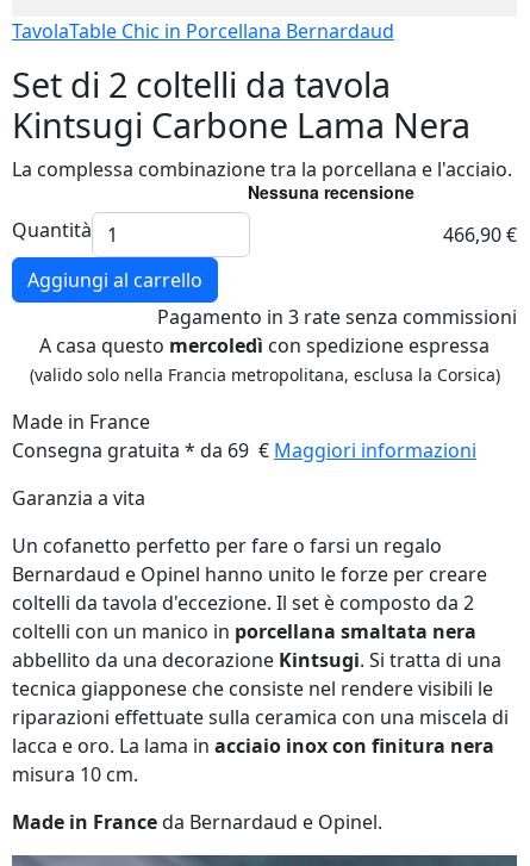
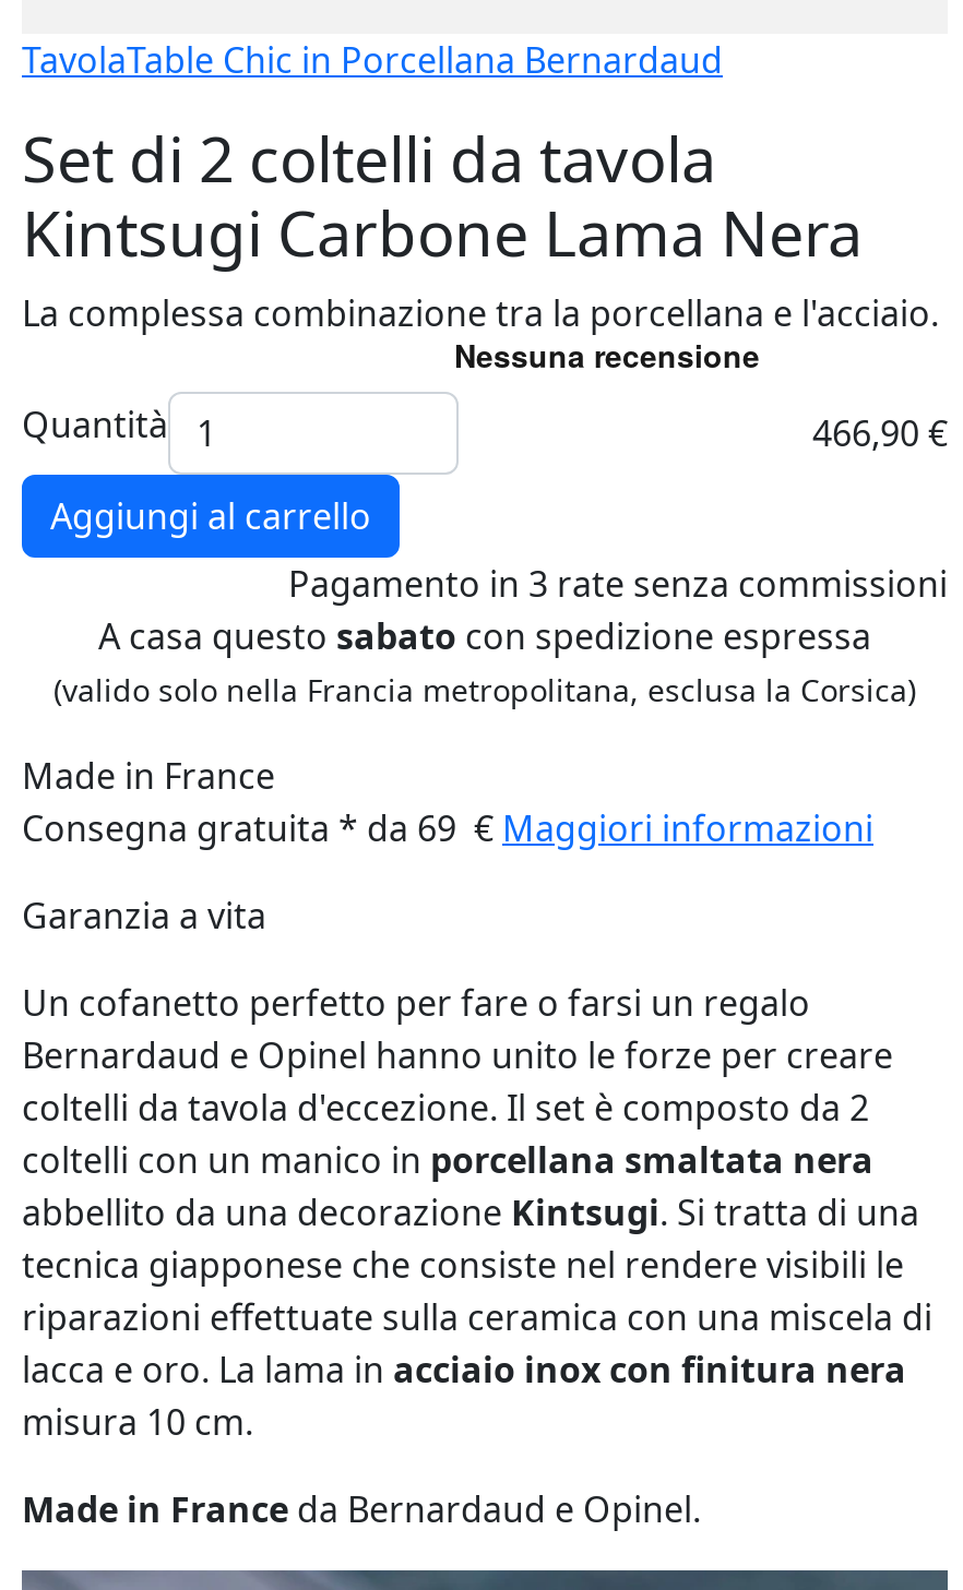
- A casa questo mercoledì con spedizione espressa
+ A casa questo sabato con spedizione espressa
